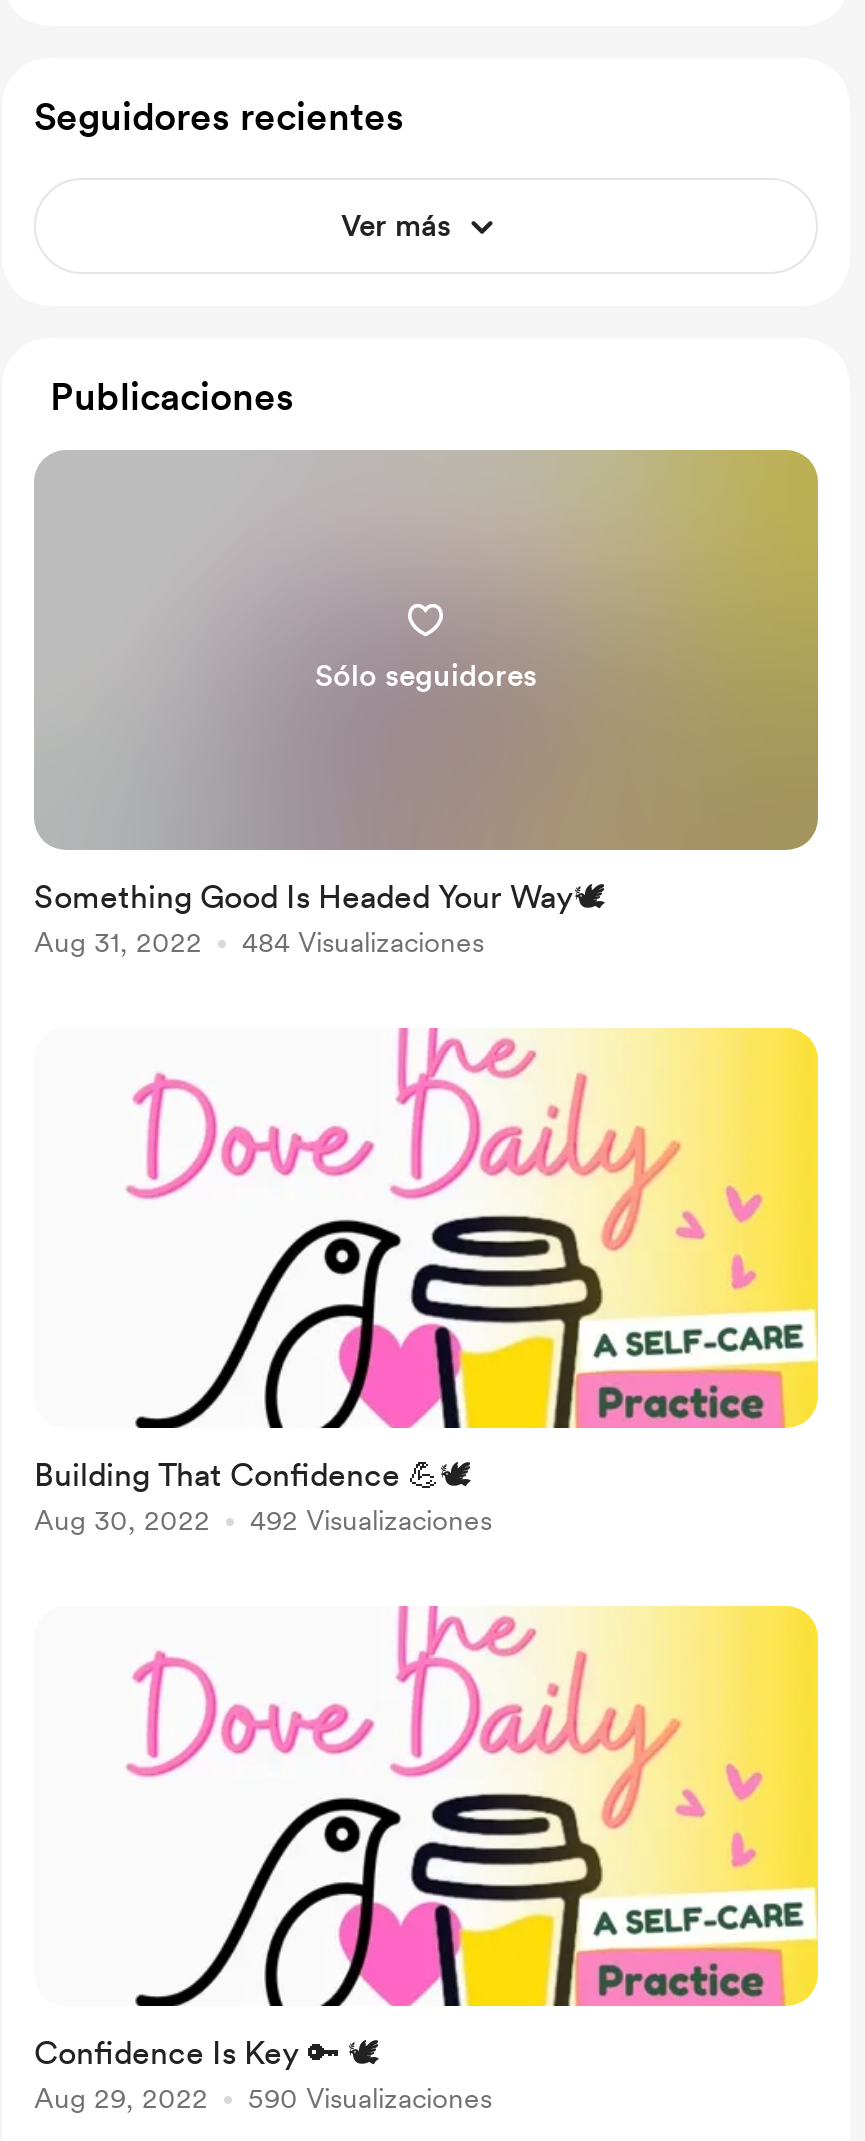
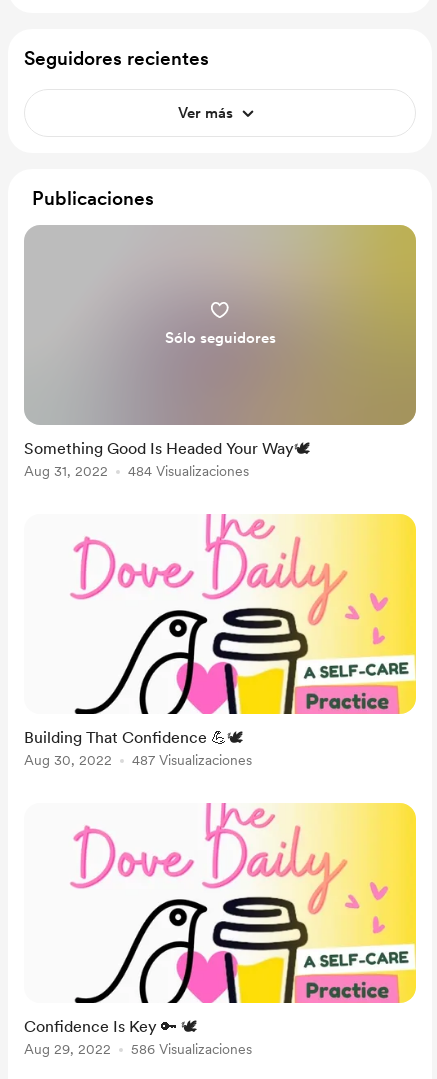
- 492 Visualizaciones
+ 487 Visualizaciones

- 590 Visualizaciones
+ 586 Visualizaciones
